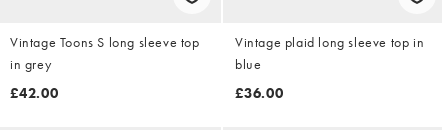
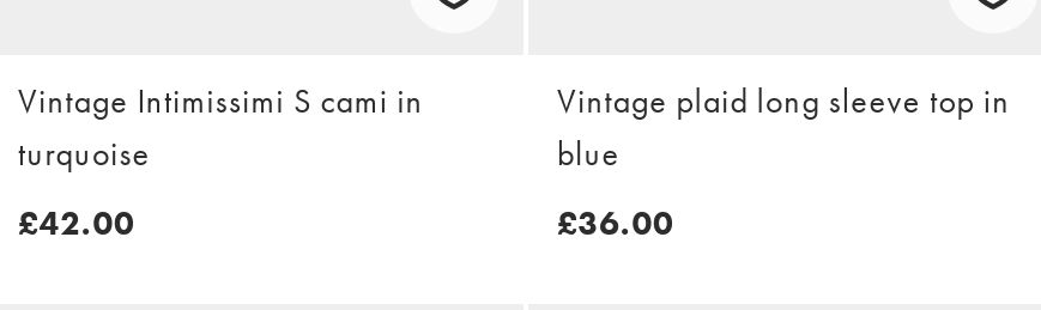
- Vintage Toons S long sleeve top
- in grey
+ Vintage Intimissimi S cami in
+ turquoise
